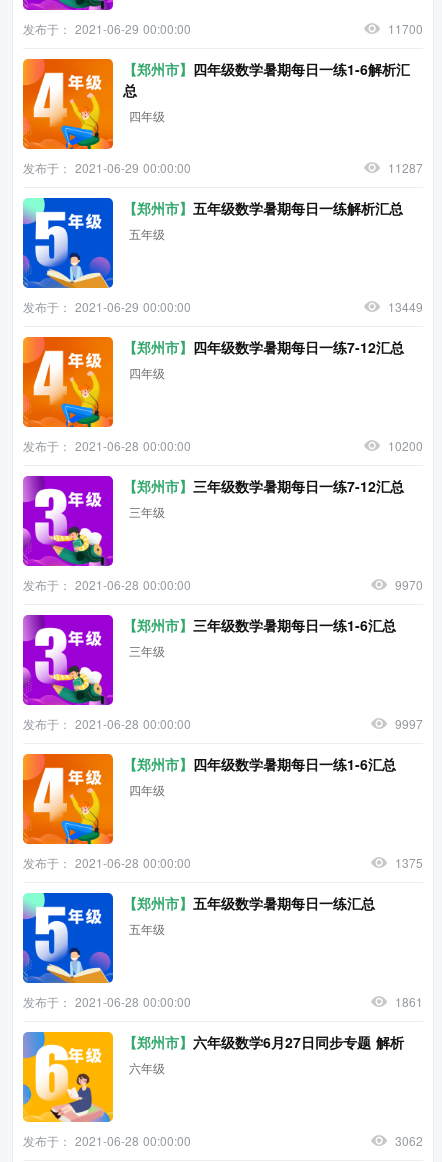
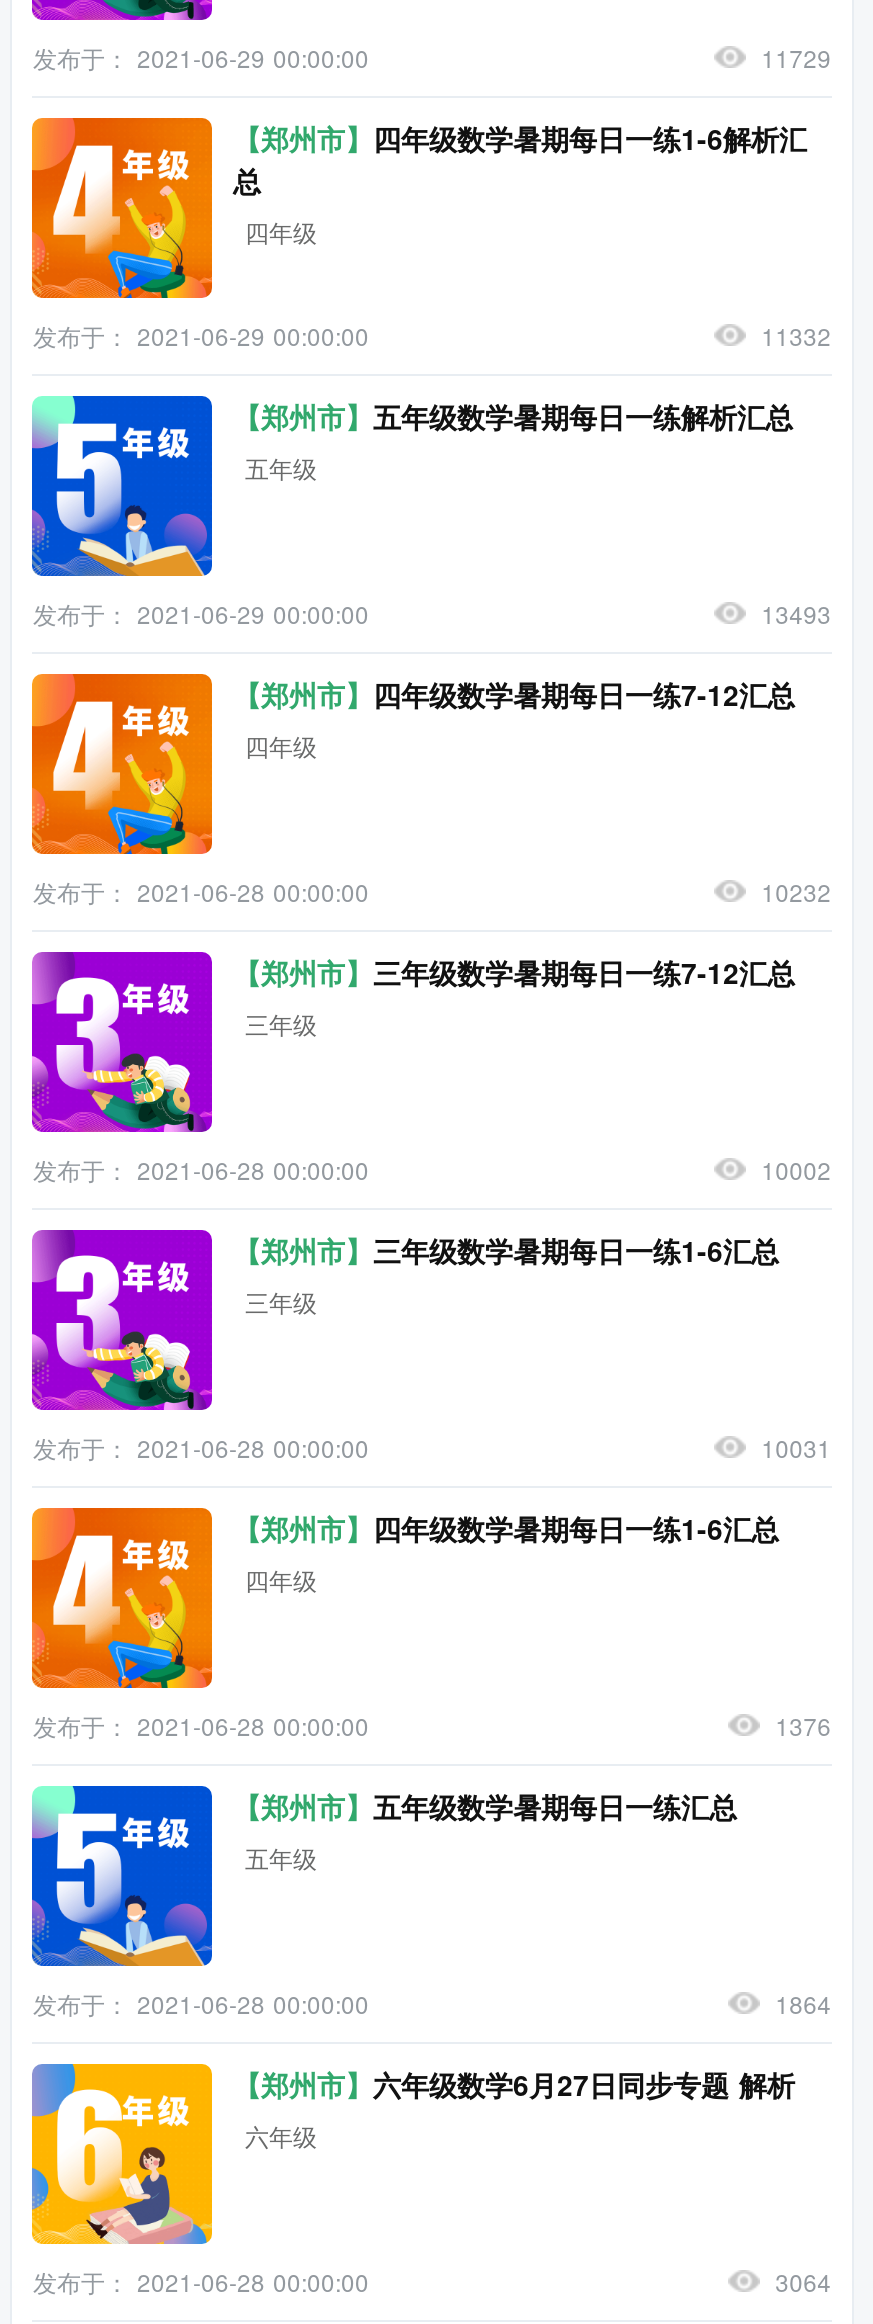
- 11700
+ 11729

- 11287
+ 11332

- 13449
+ 13493

- 10200
+ 10232

- 9970
+ 10002

- 9997
+ 10031

- 1375
+ 1376

- 1861
+ 1864

- 3062
+ 3064
